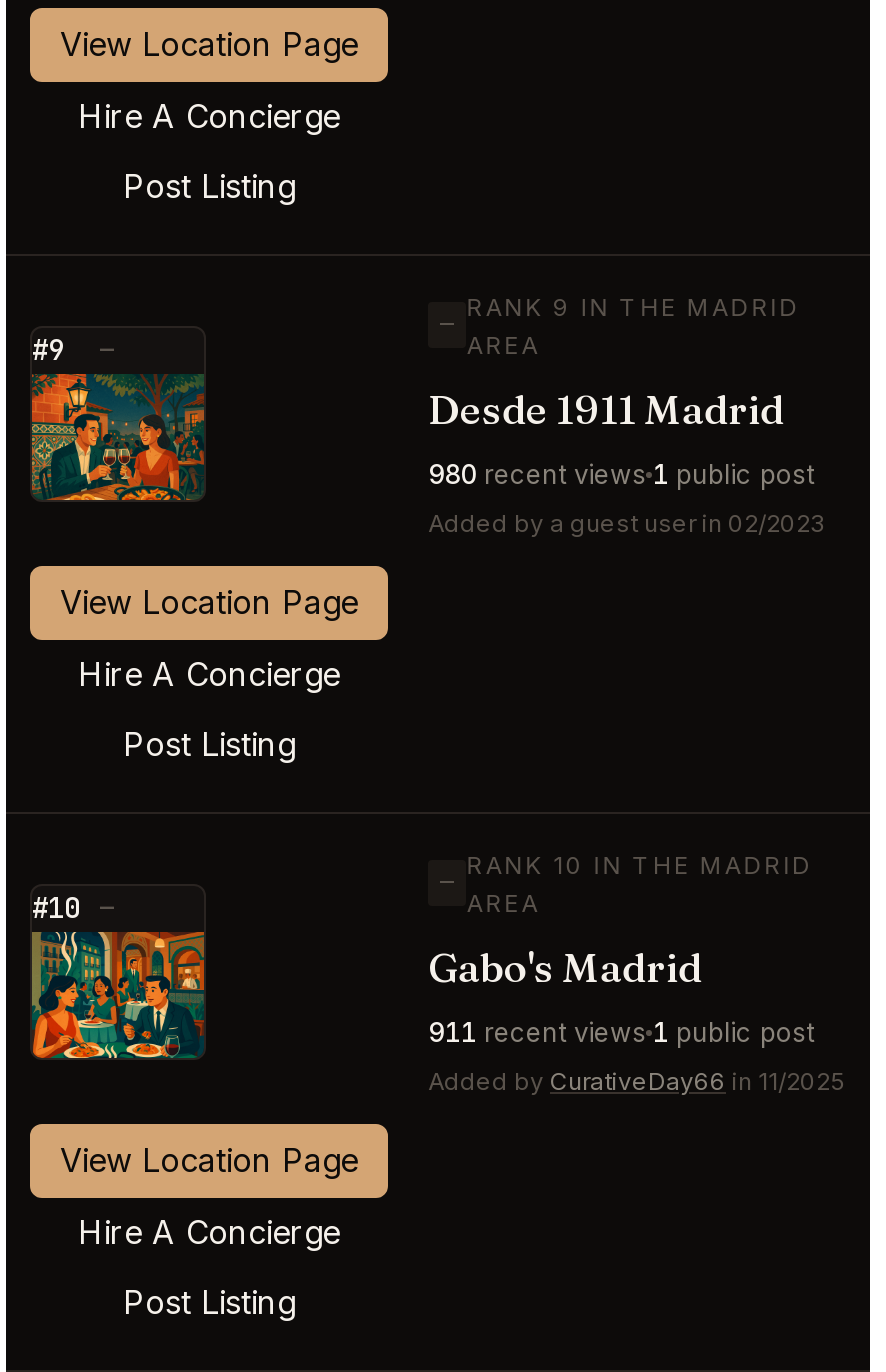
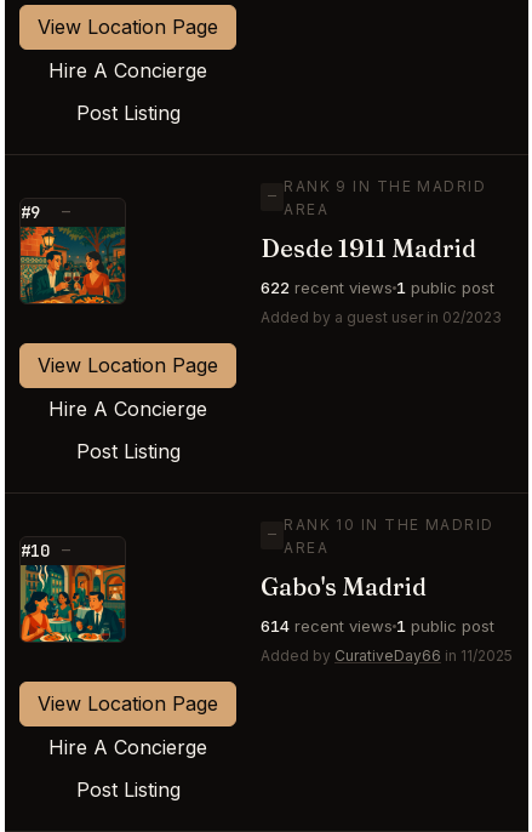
- 980 recent views 1 public post
+ 622 recent views 1 public post

- 911 recent views 1 public post
+ 614 recent views 1 public post
